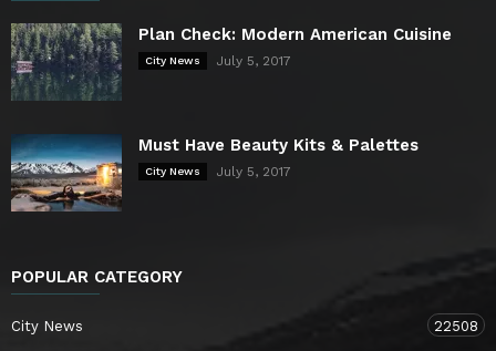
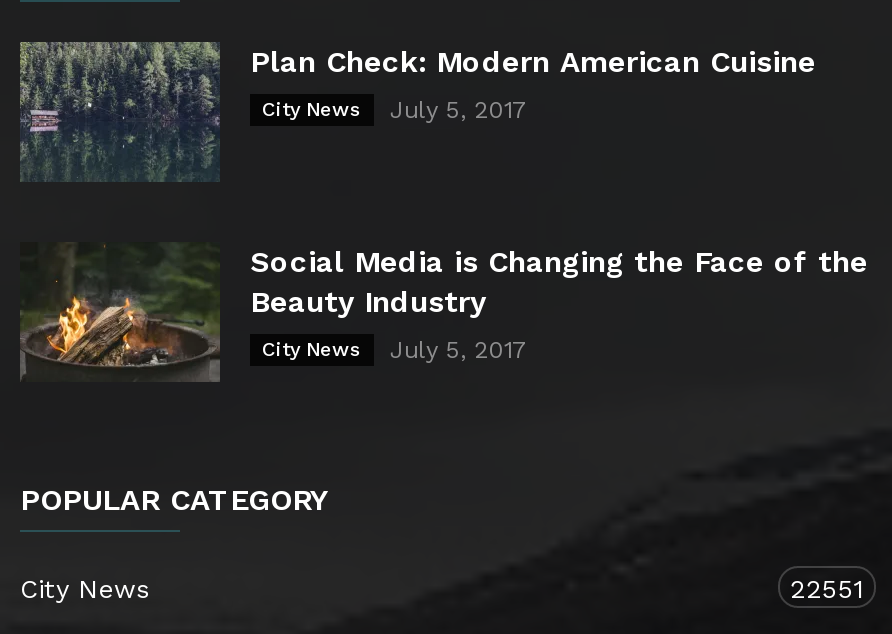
- [image]
- Must Have Beauty Kits & Palettes
+ [image]
+ Social Media is Changing the Face of the
+ Beauty Industry

moved down: City News | July 5, 2017

- 22508
+ 22551
